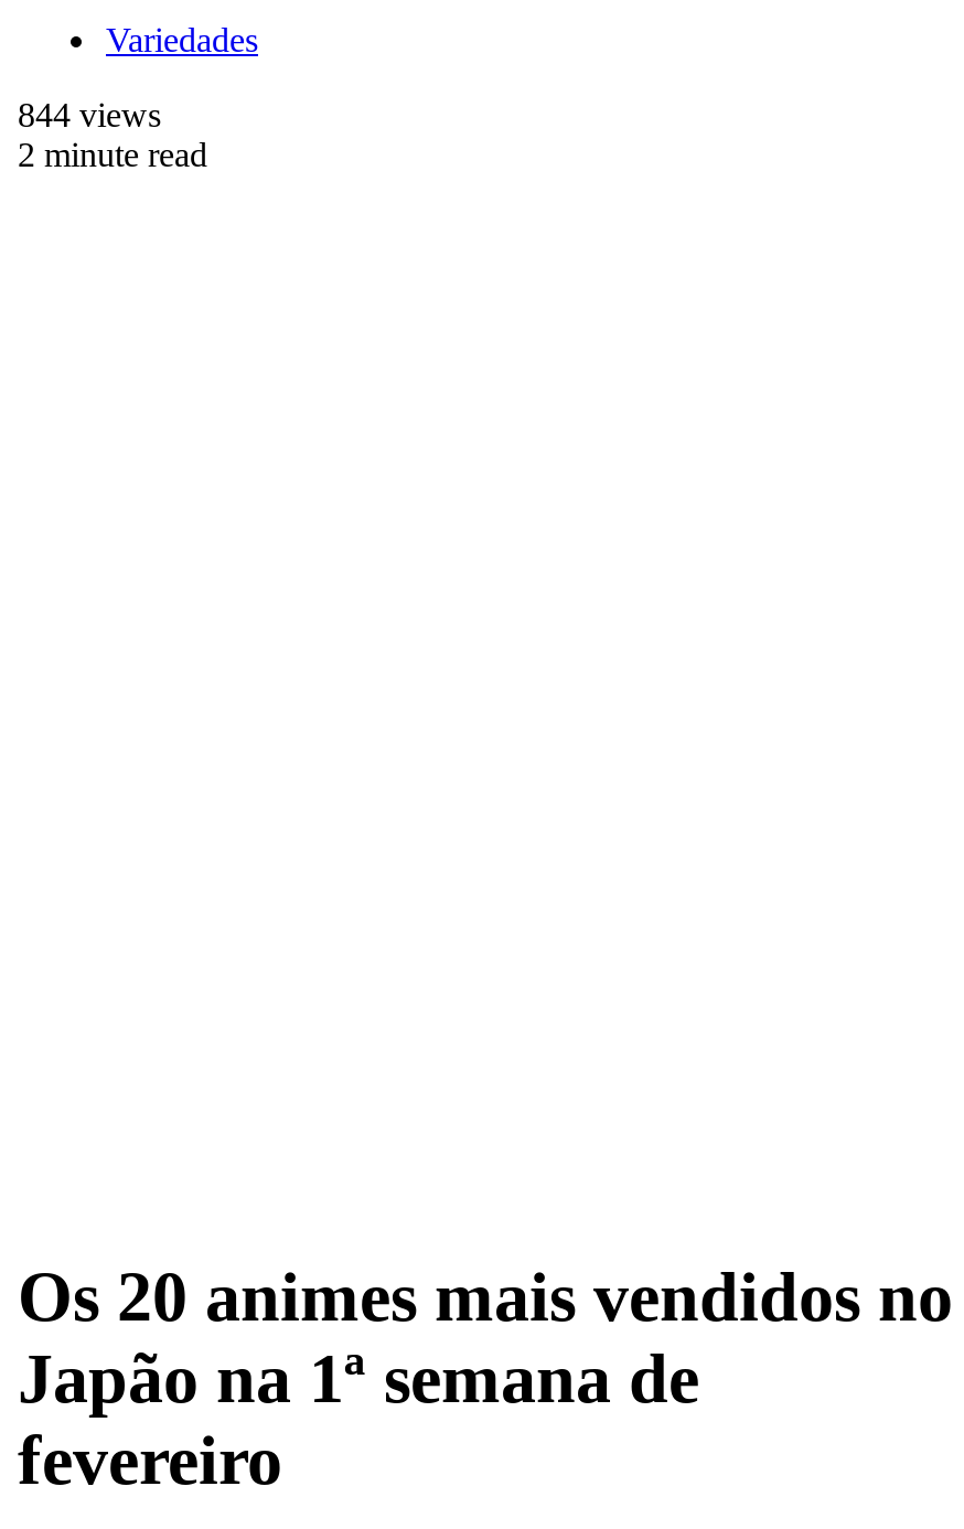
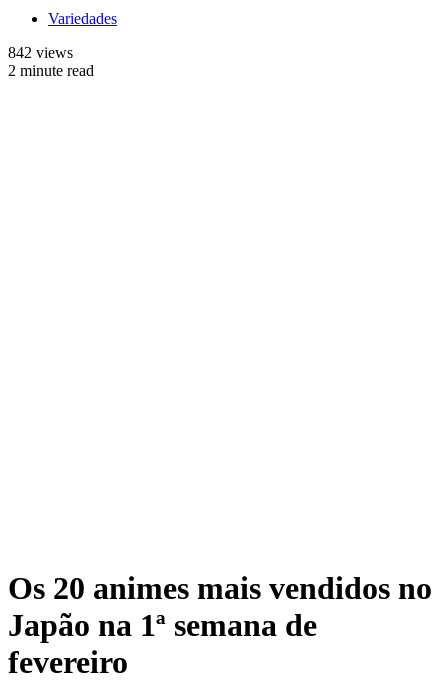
- 844 views
+ 842 views
